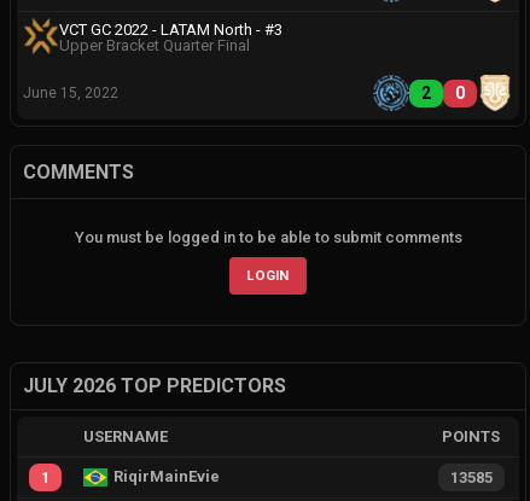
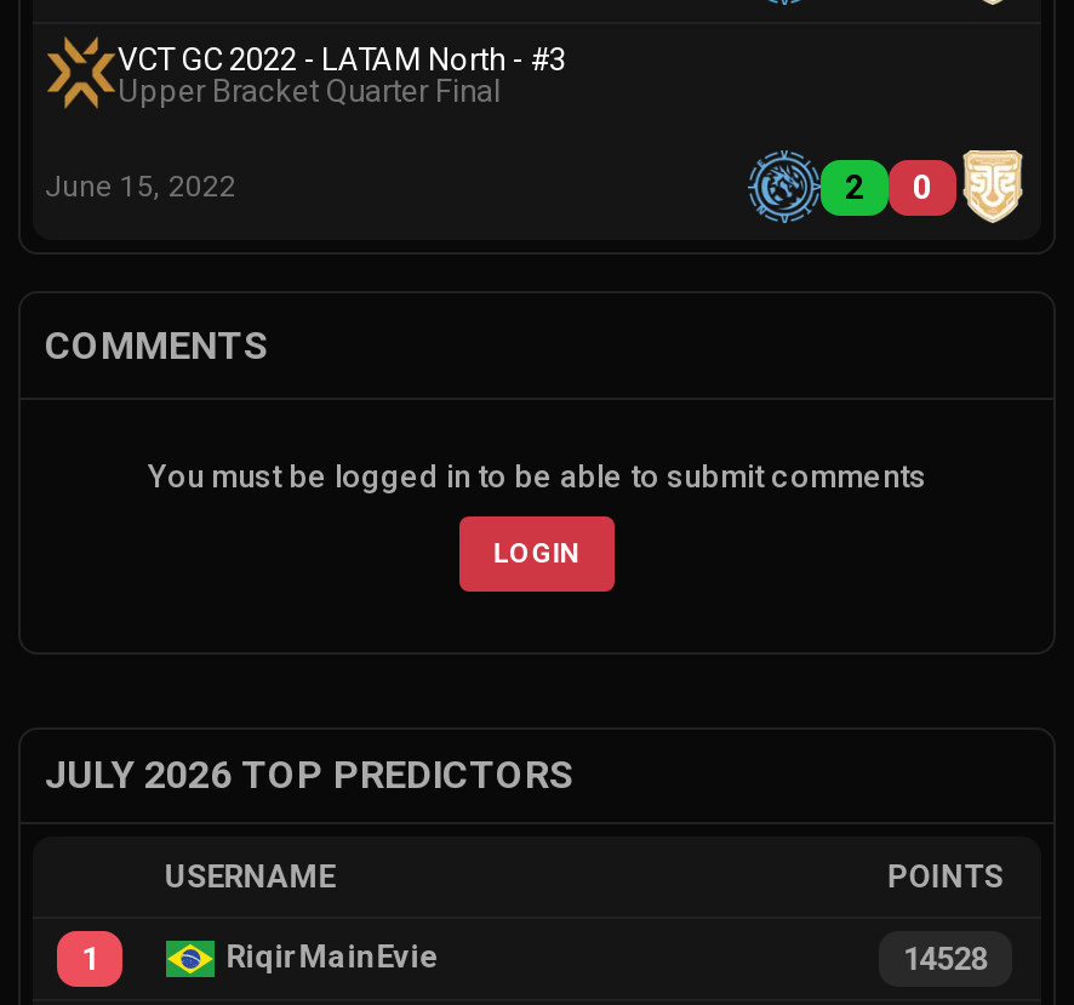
- 13585
+ 14528
